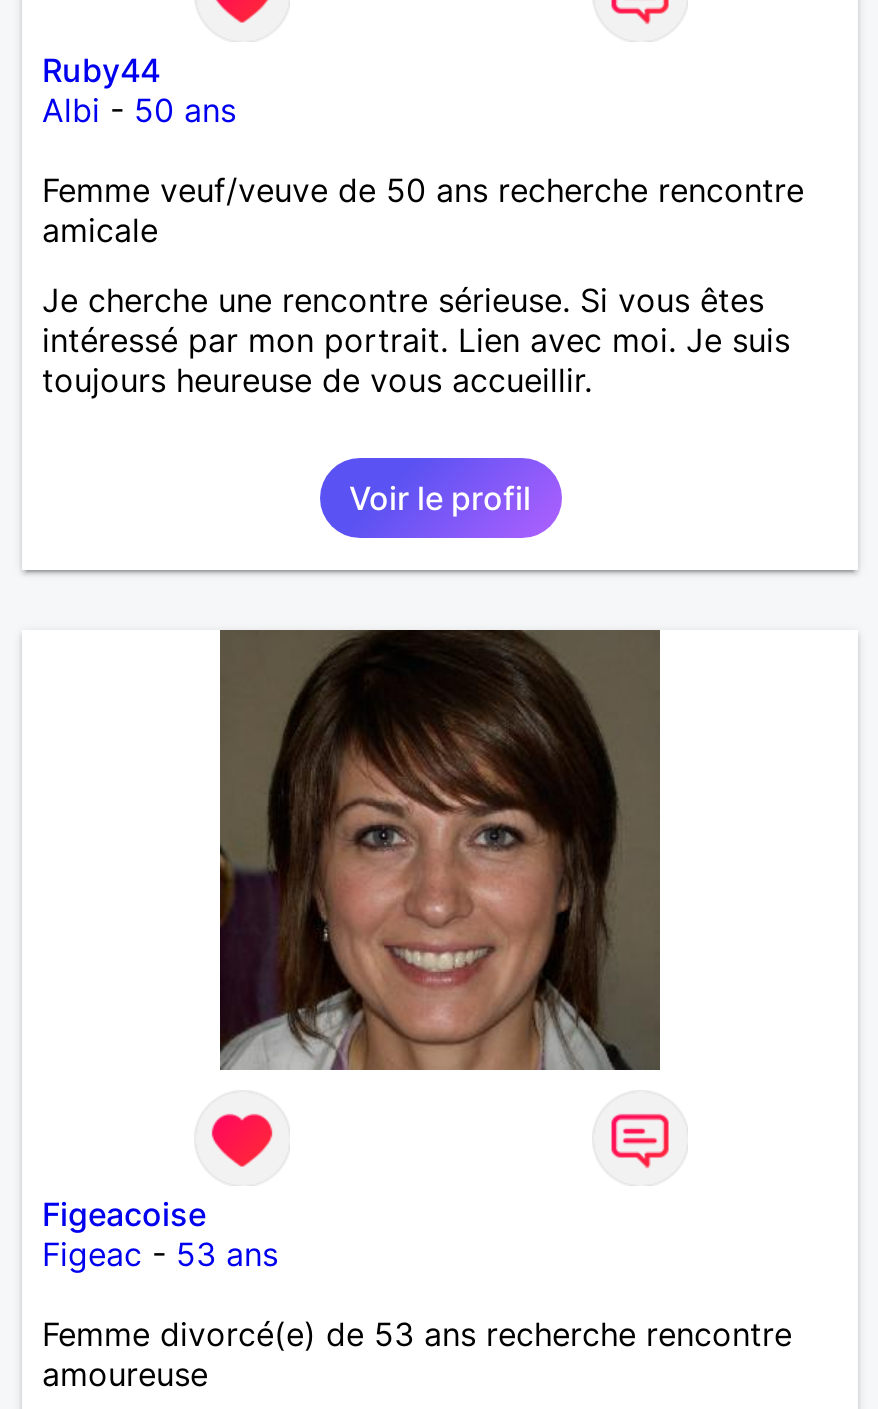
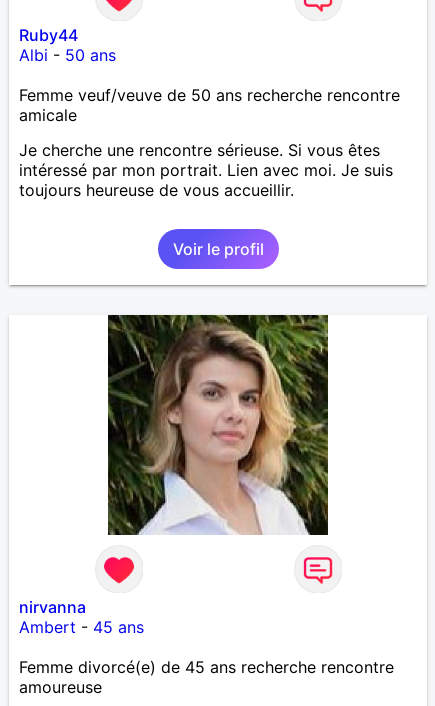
- [image]
+ [image]

- Figeacoise
- Figeac - 53 ans
+ nirvanna
+ Ambert - 45 ans

- Femme divorcé(e) de 53 ans recherche rencontre
+ Femme divorcé(e) de 45 ans recherche rencontre
